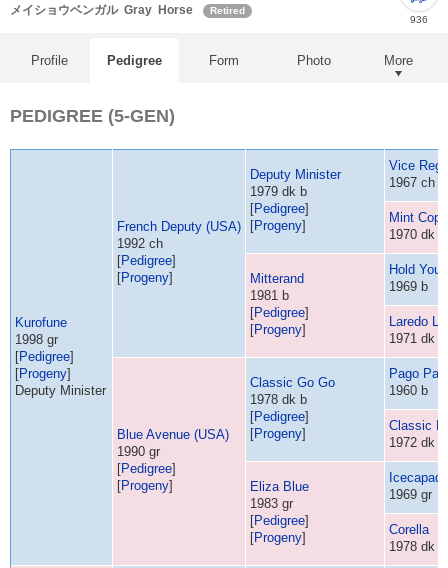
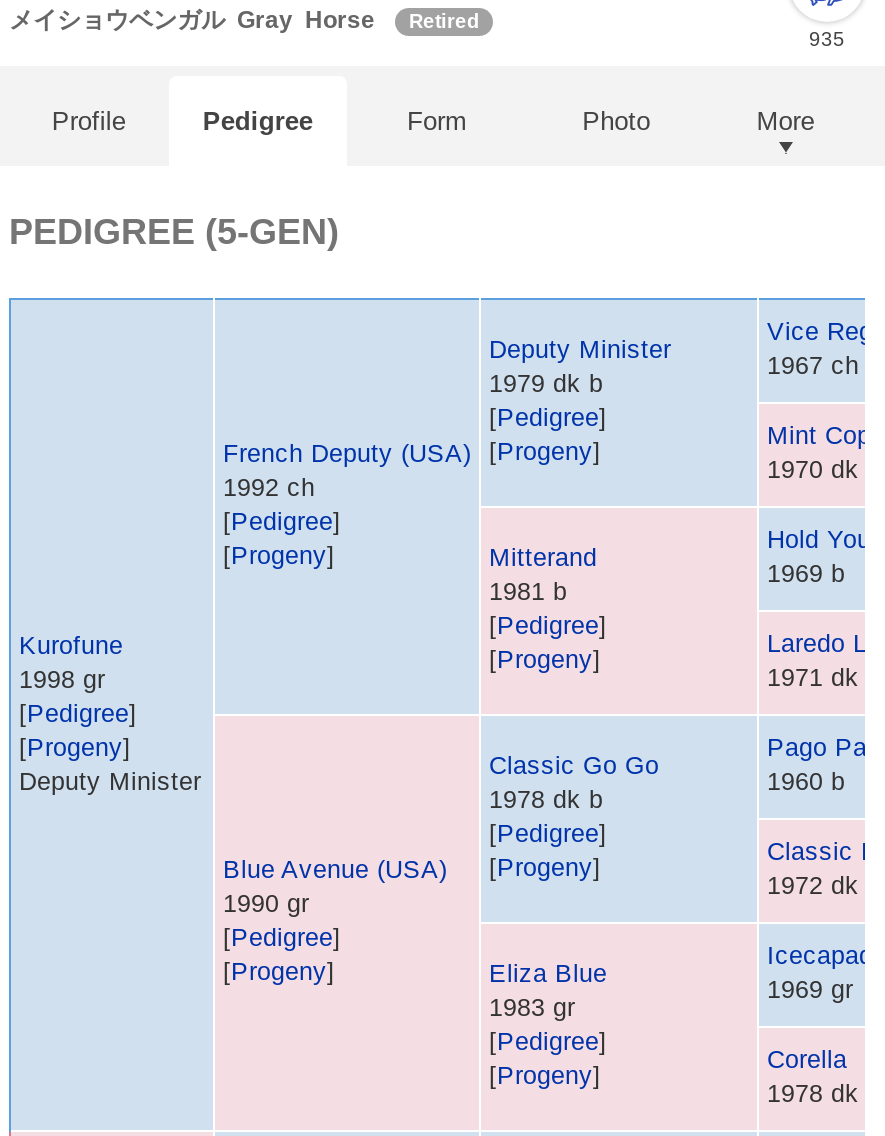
- 936
+ 935
